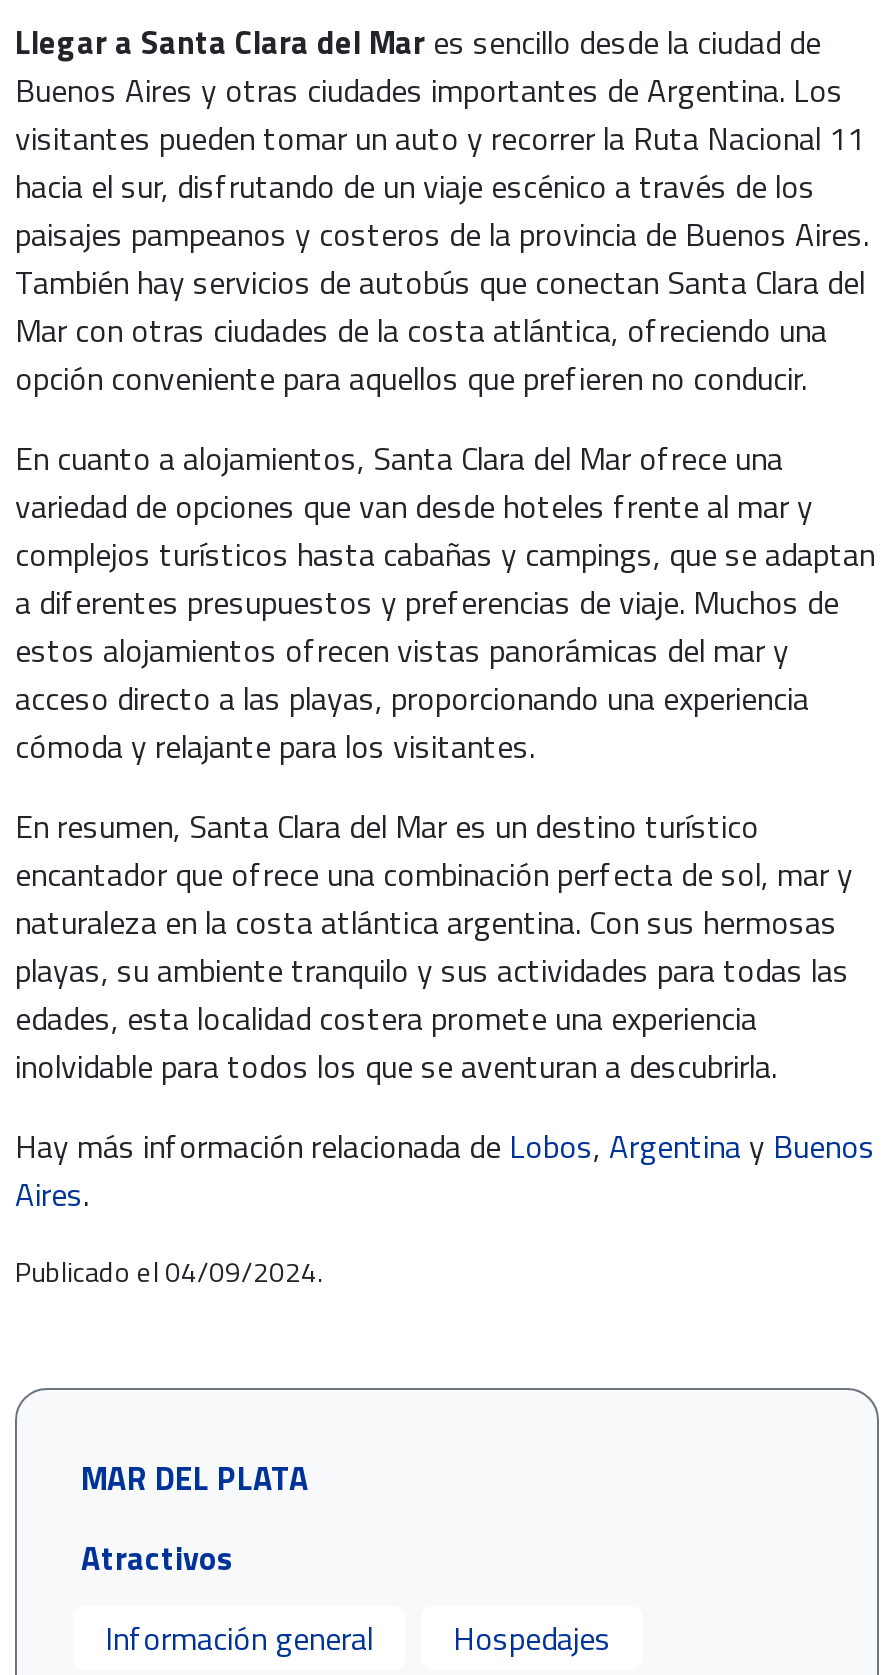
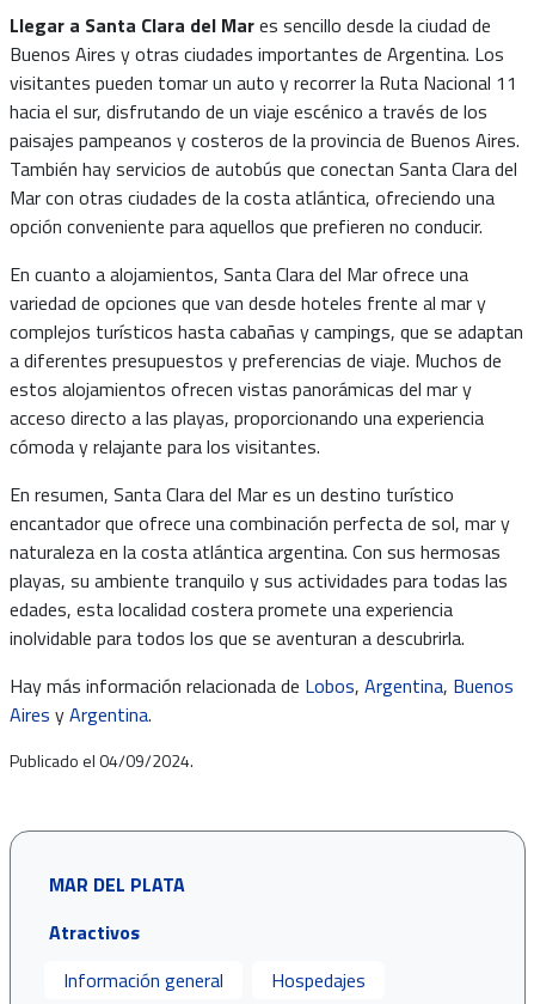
- Hay más información relacionada de Lobos, Argentina y Buenos
- Aires.
+ Hay más información relacionada de Lobos, Argentina, Buenos
+ Aires y Argentina.
